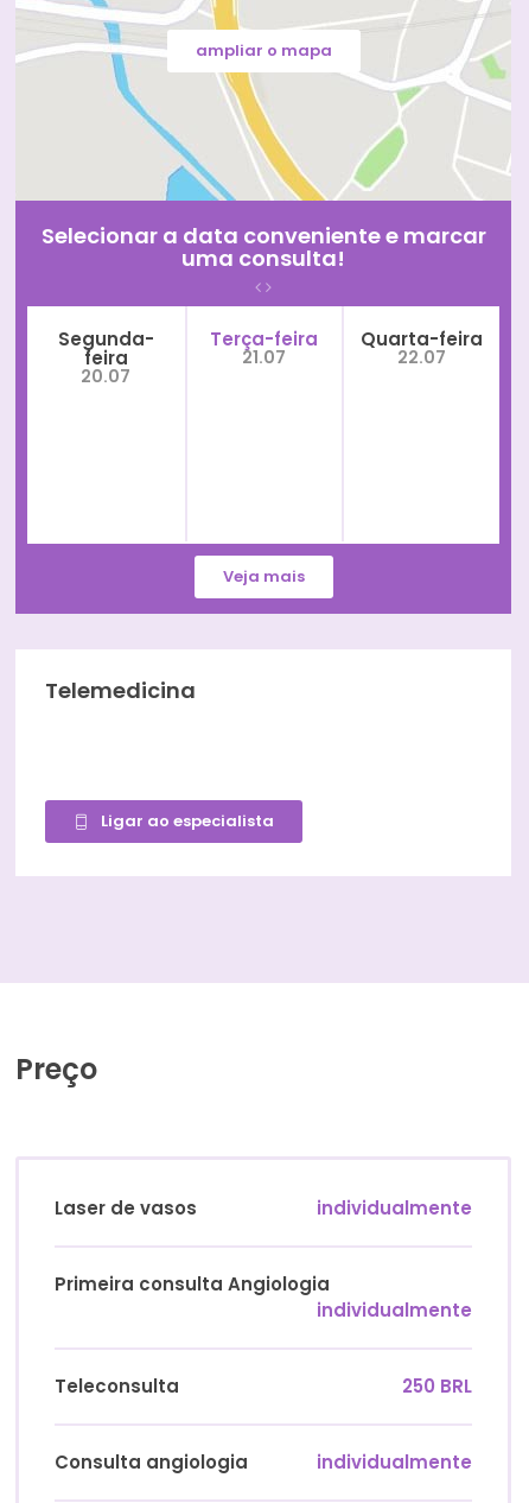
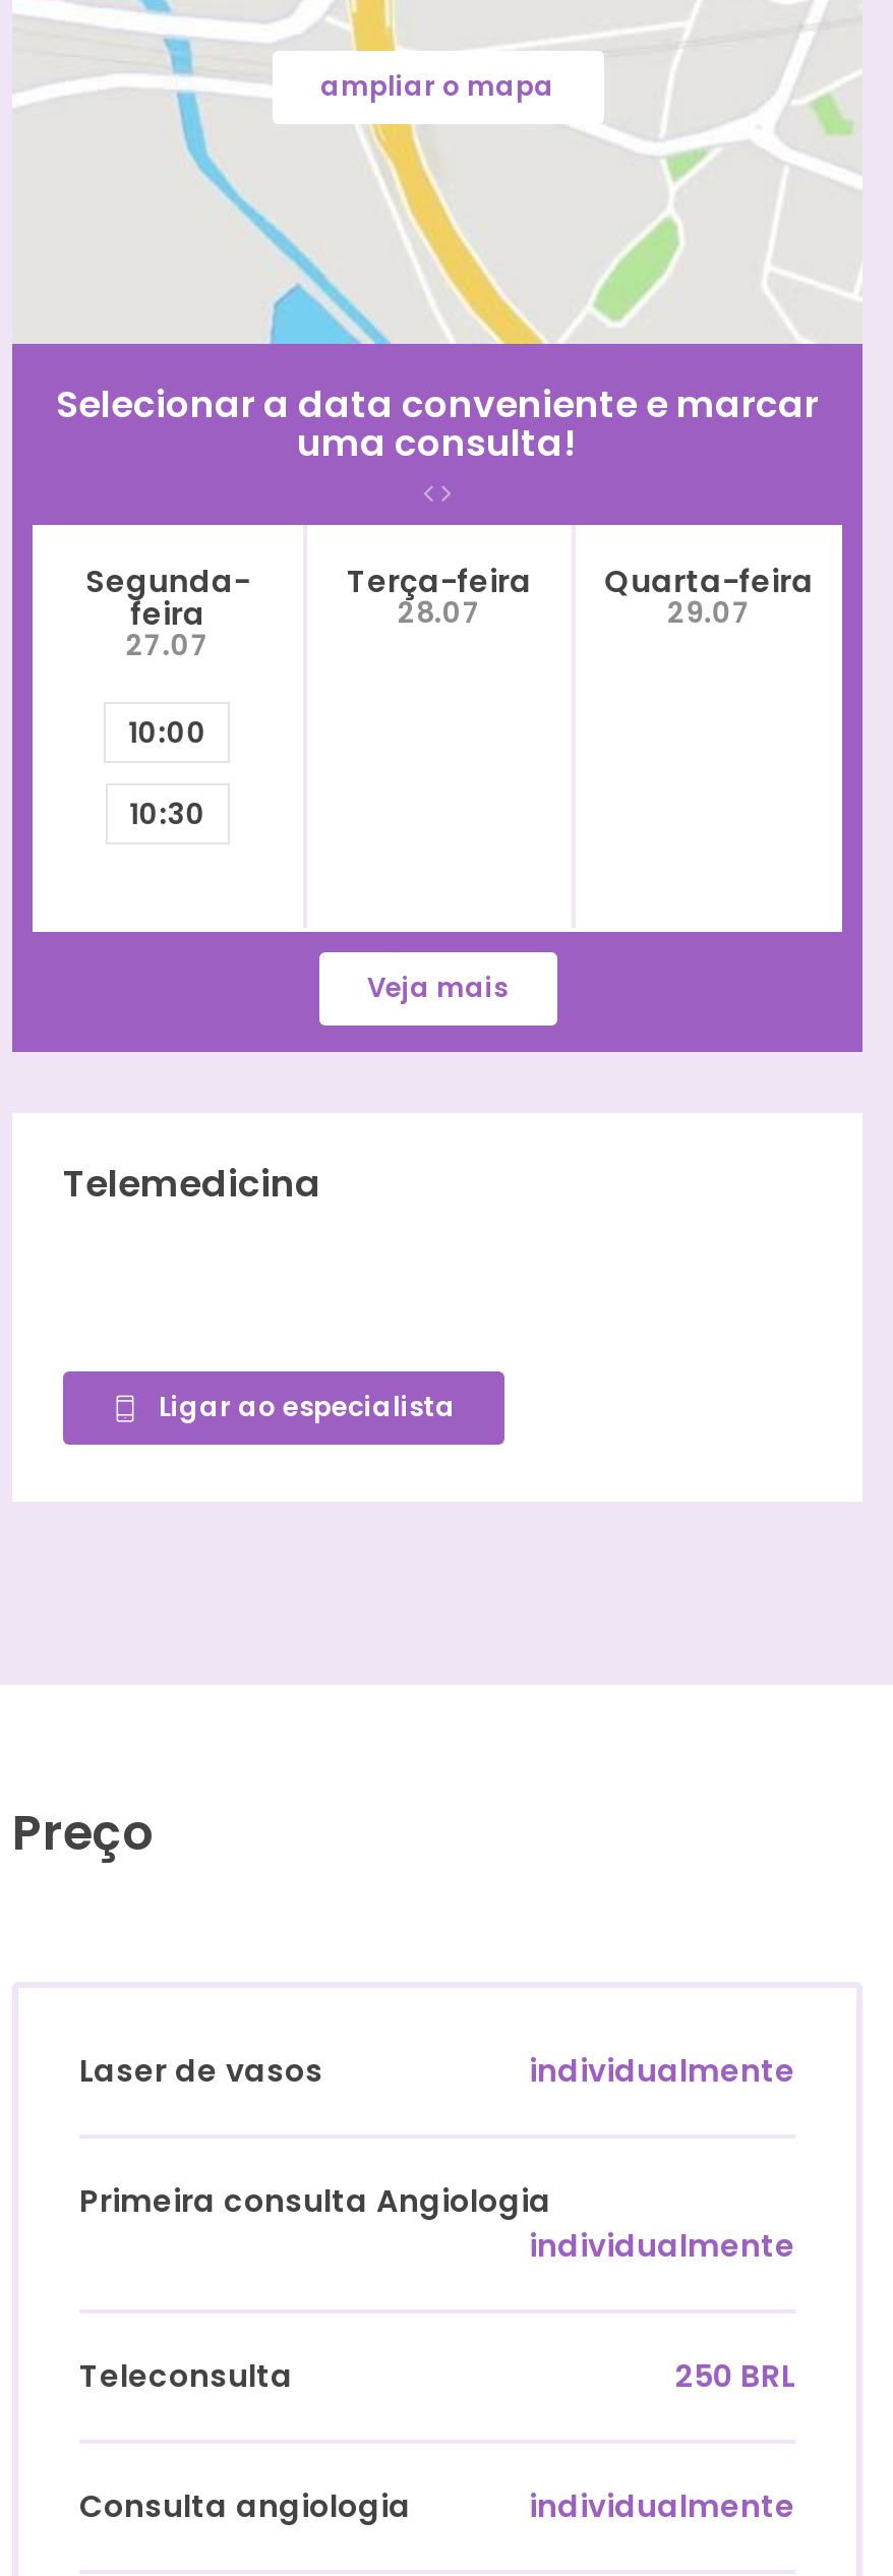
- 21.07
+ 28.07

- 22.07
+ 29.07

- 20.07
+ 27.07
+ 10:00
+ 10:30
